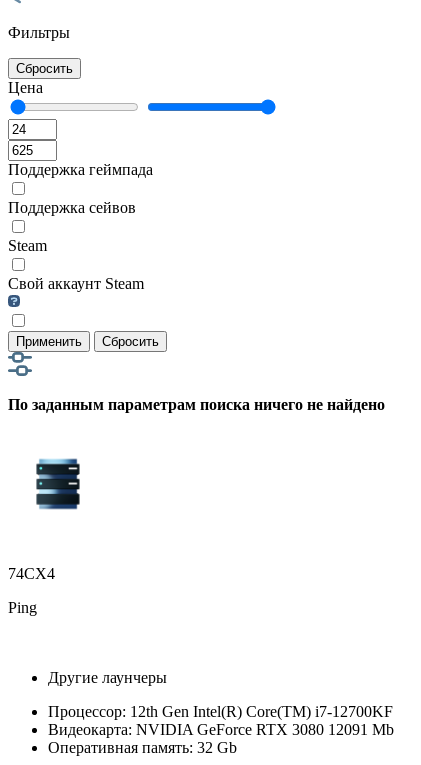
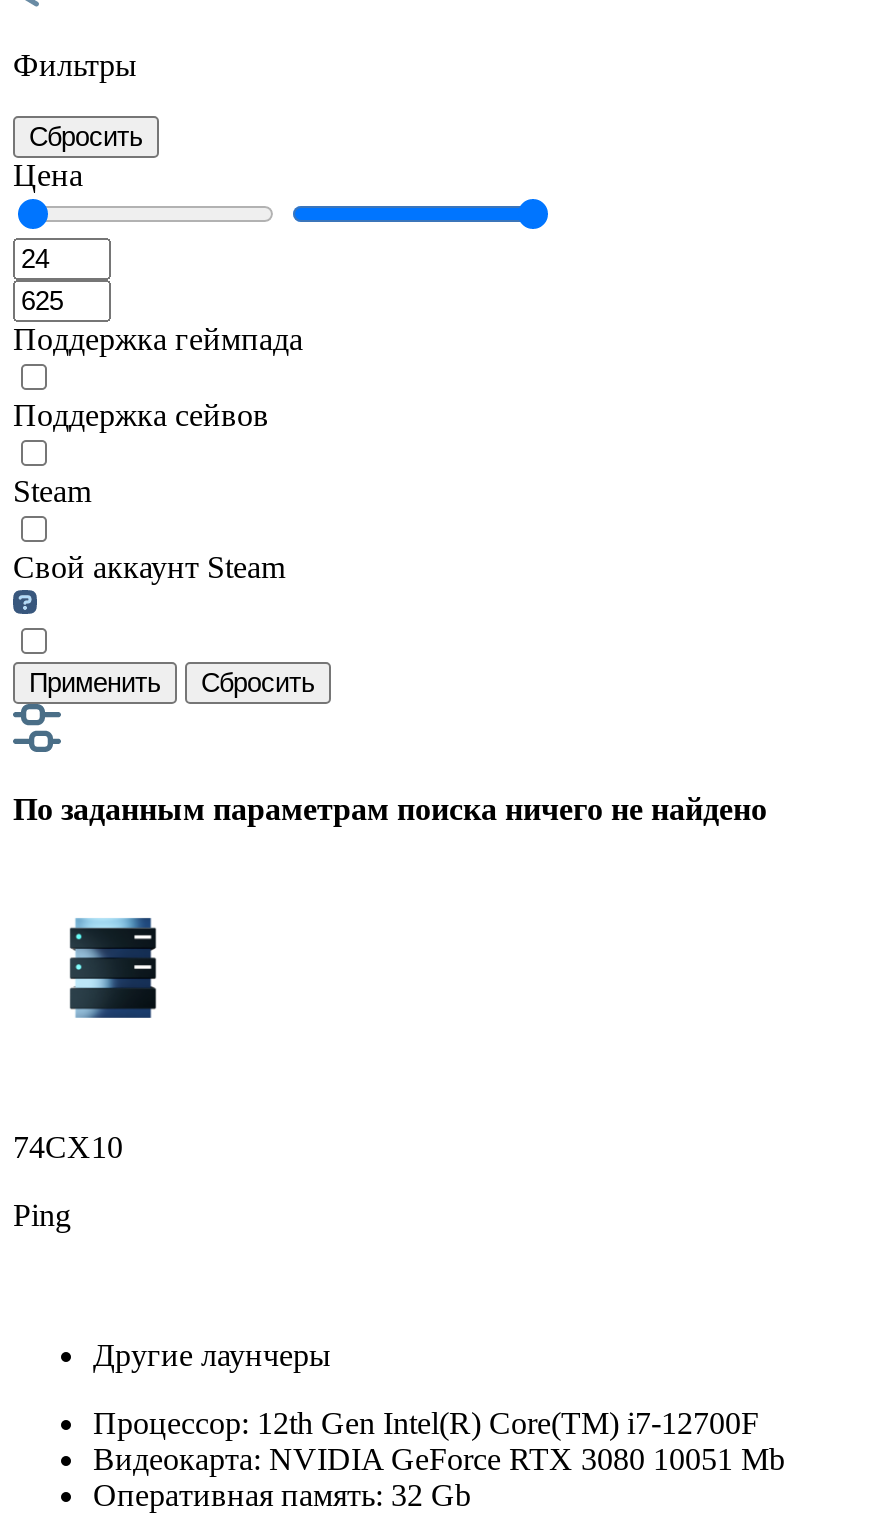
- 74CX4
+ 74CX10

- Процессор: 12th Gen Intel(R) Core(TM) i7-12700KF
+ Процессор: 12th Gen Intel(R) Core(TM) i7-12700F

- Видеокарта: NVIDIA GeForce RTX 3080 12091 Mb
+ Видеокарта: NVIDIA GeForce RTX 3080 10051 Mb
